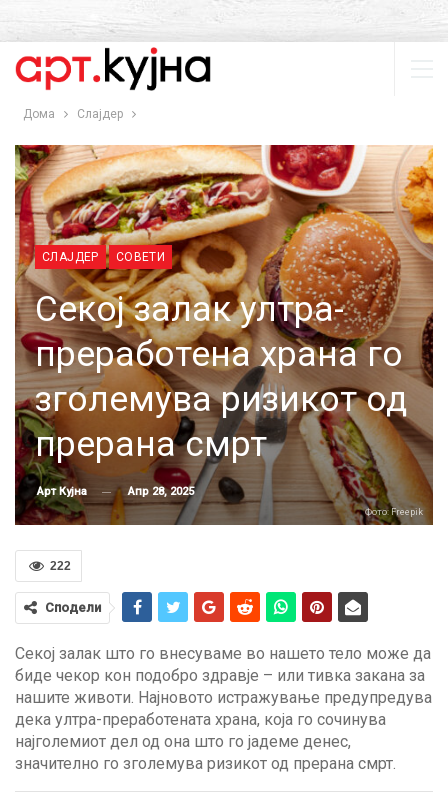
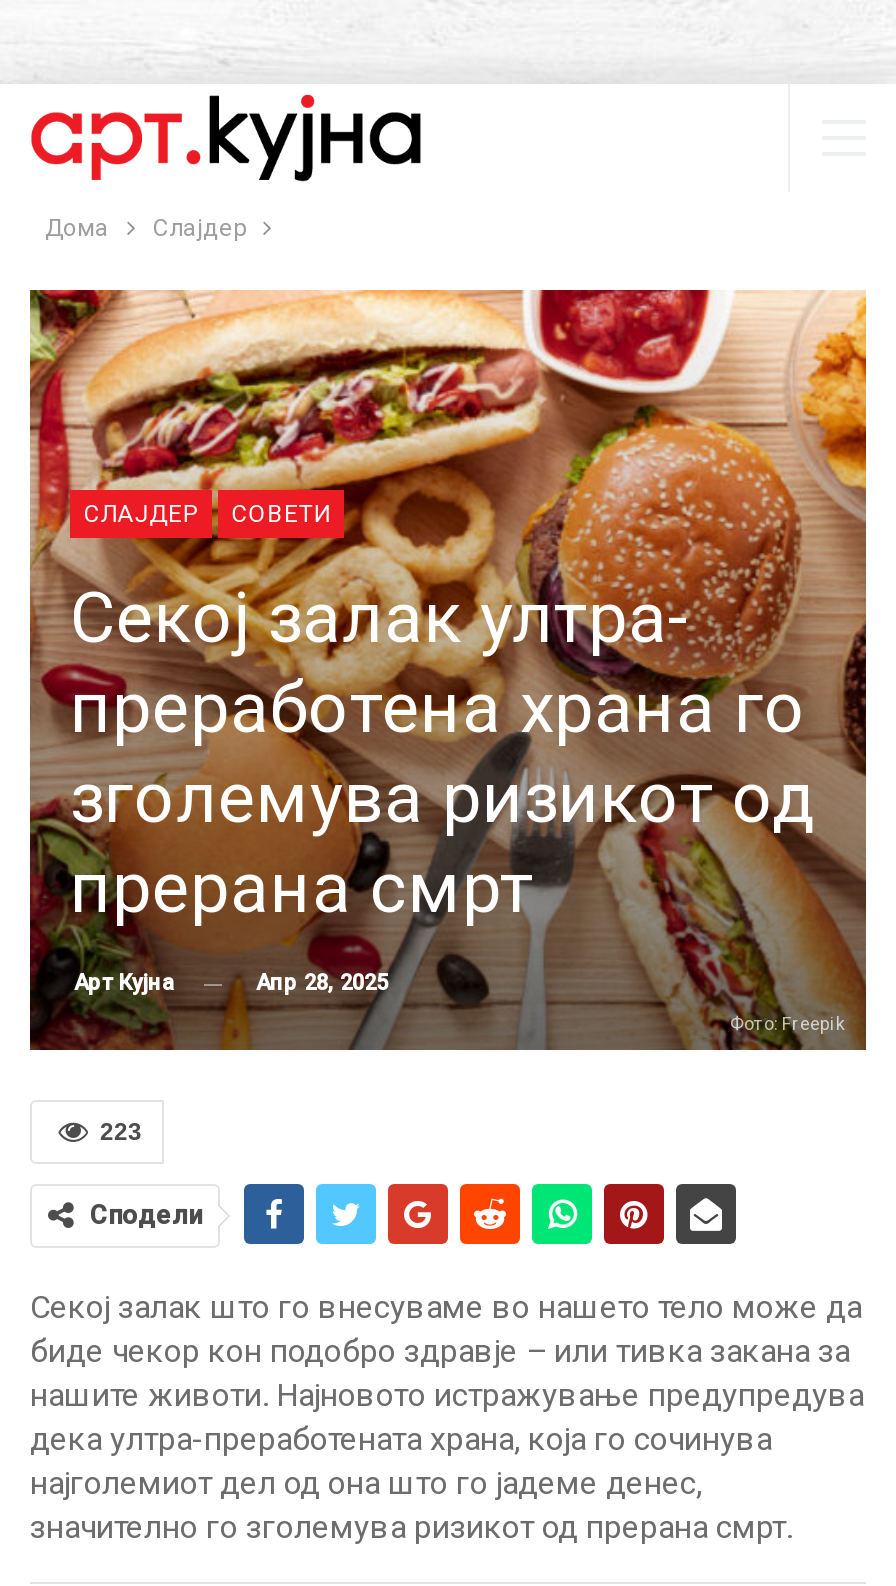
- 222
+ 223
